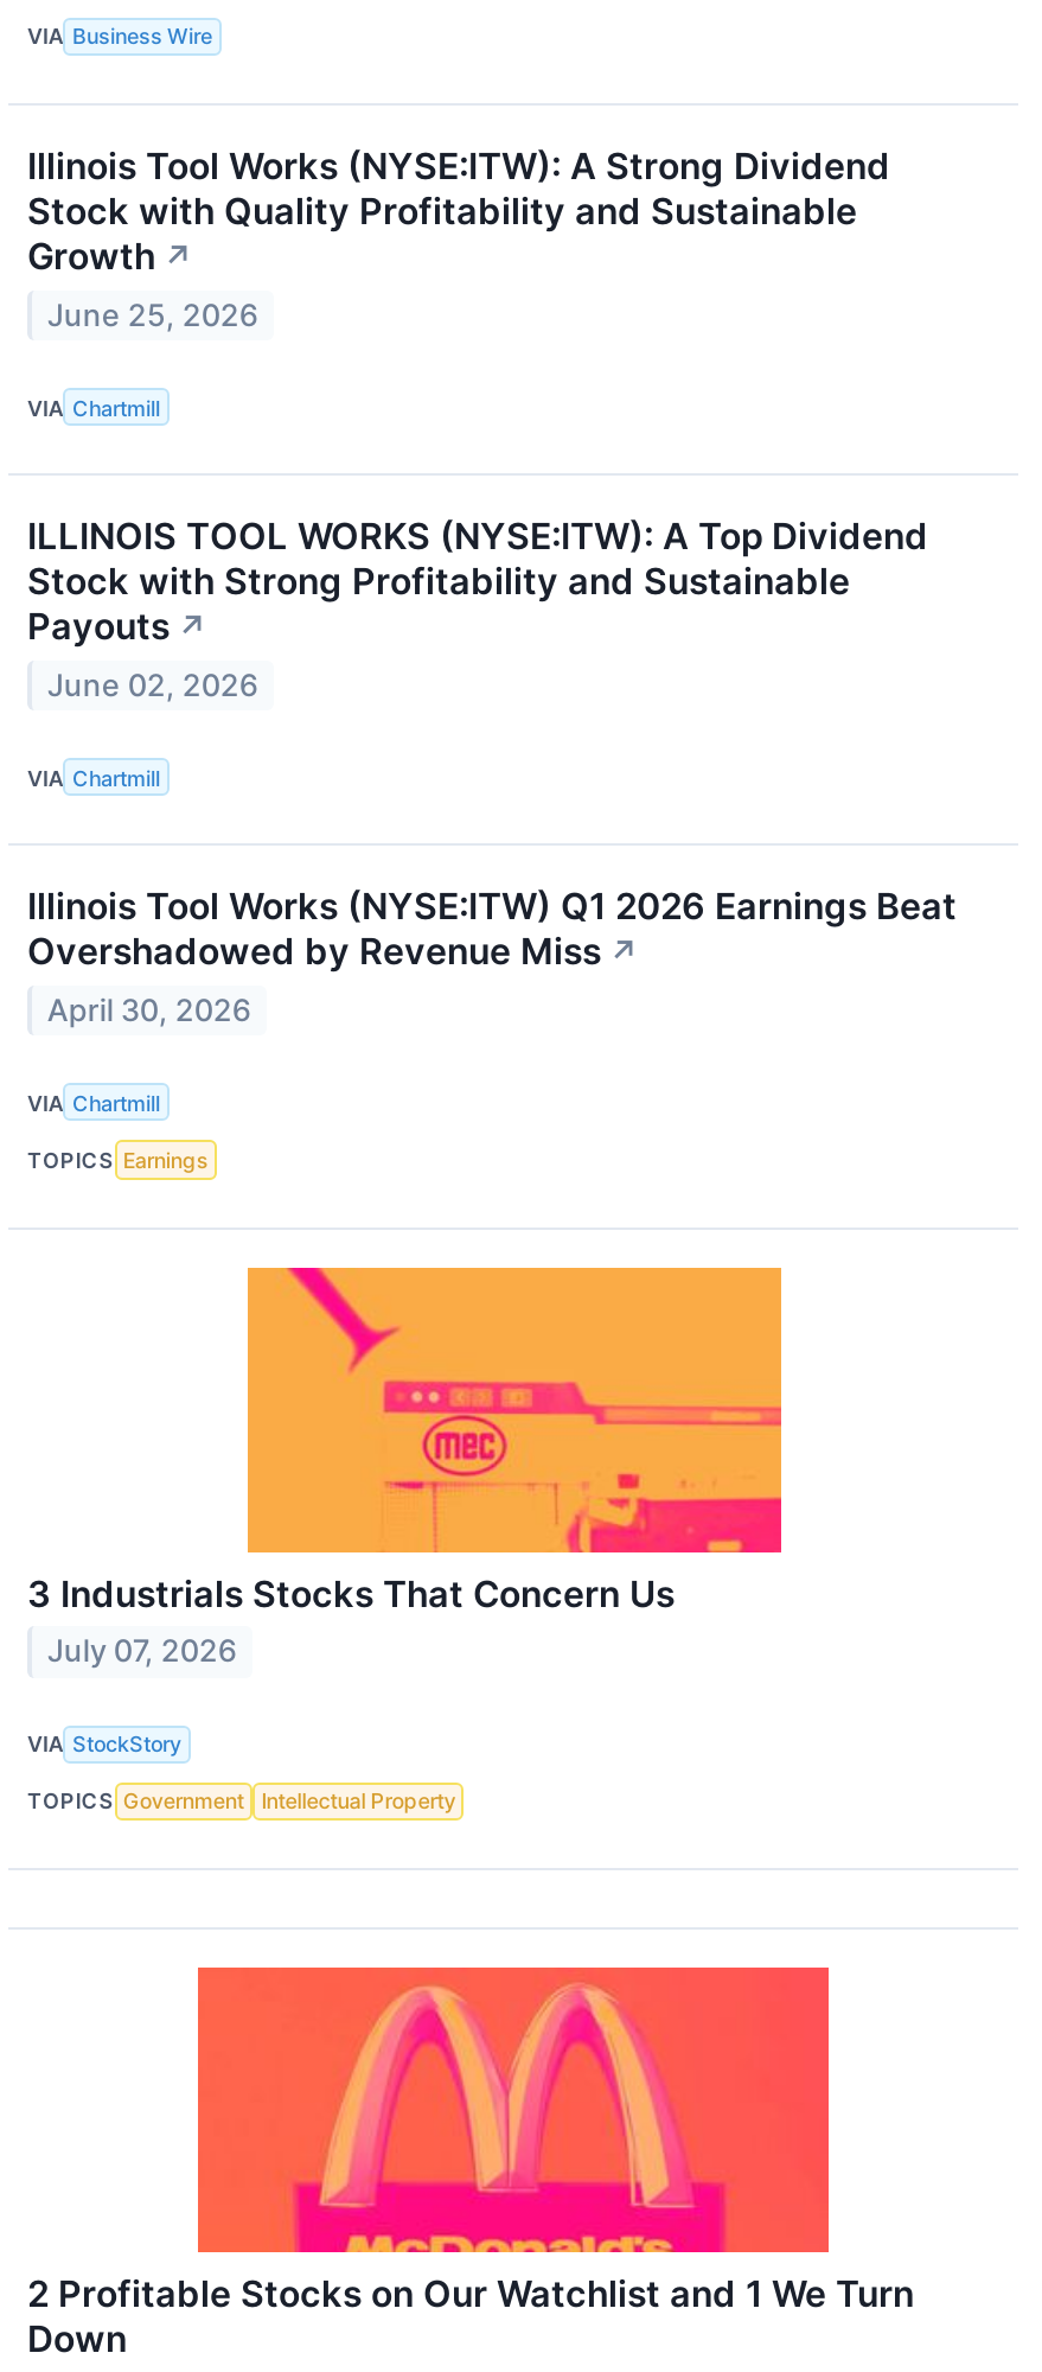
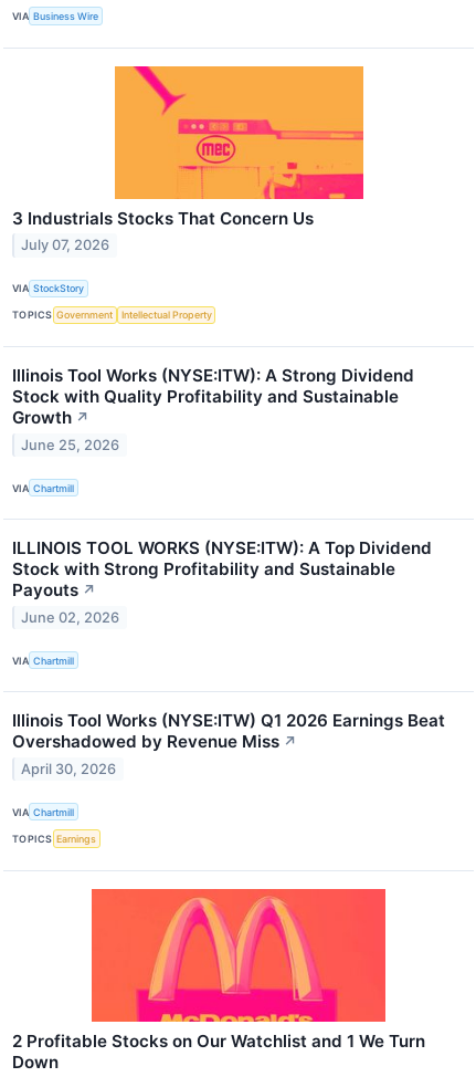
moved down: Illinois Tool Works (NYSE:ITW): A Strong Dividend | Stock with Quality Profitability and Sustainable | June 25, 2026 | ... | VIA Chartmill | TOPICS Earnings

moved up: [image] | 3 Industrials Stocks That Concern Us | July 07, 2026 | VIA StockStory | TOPICS Government | Intellectual Property
